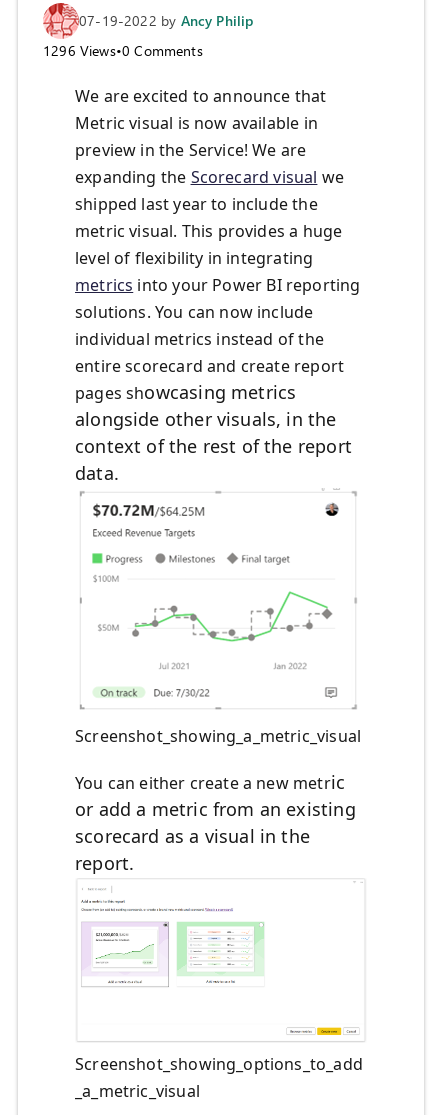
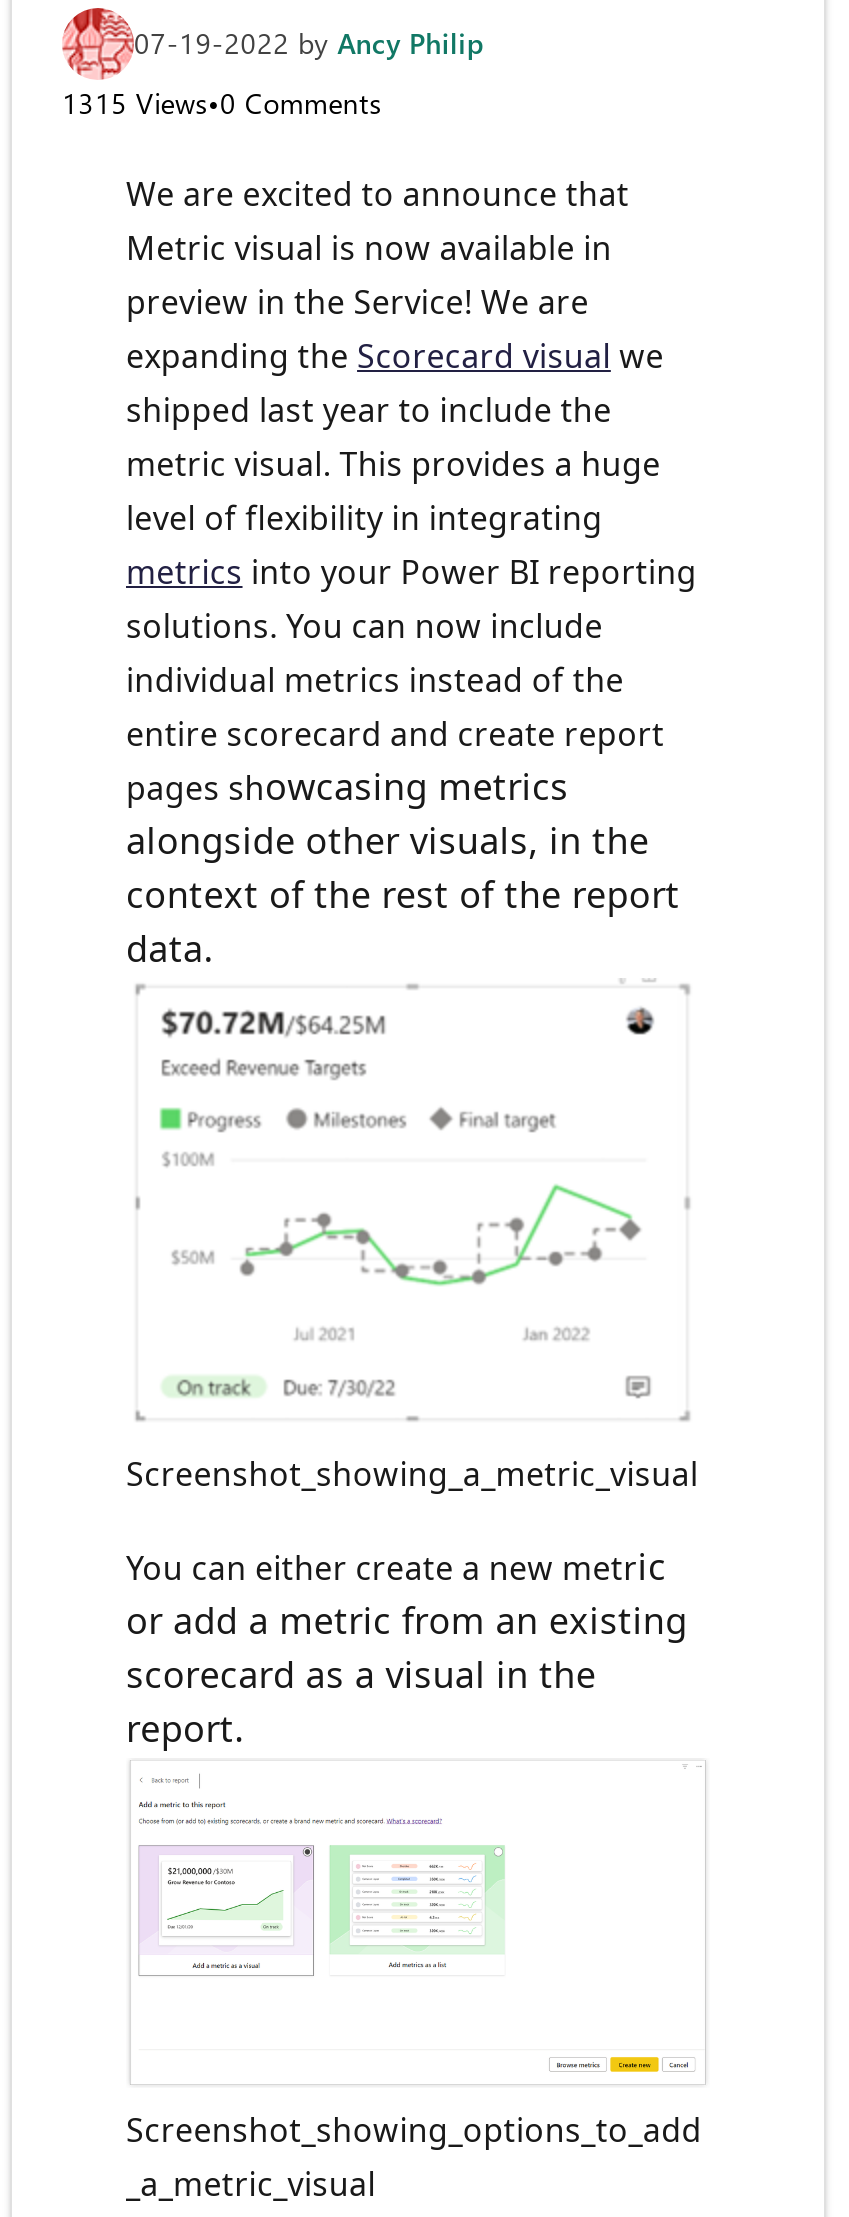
- 1296 Views•0 Comments
+ 1315 Views•0 Comments
